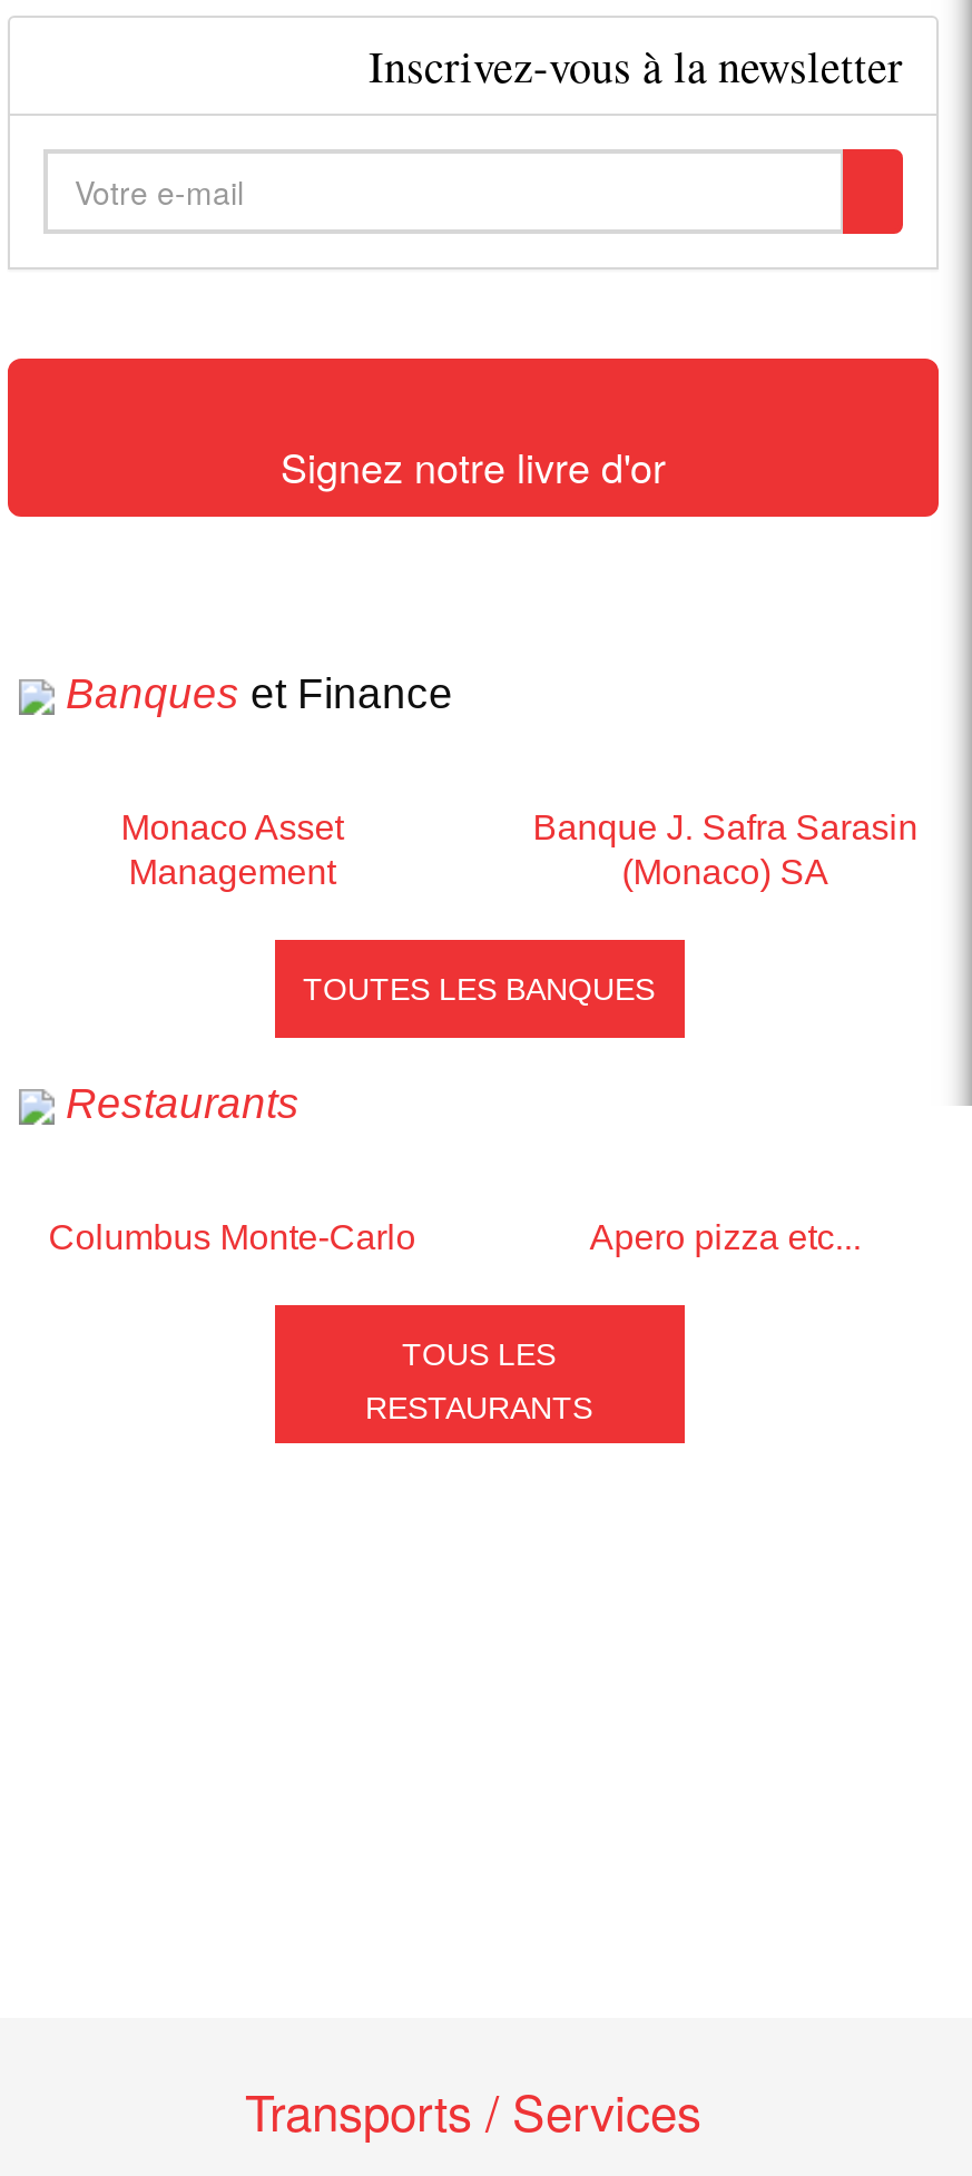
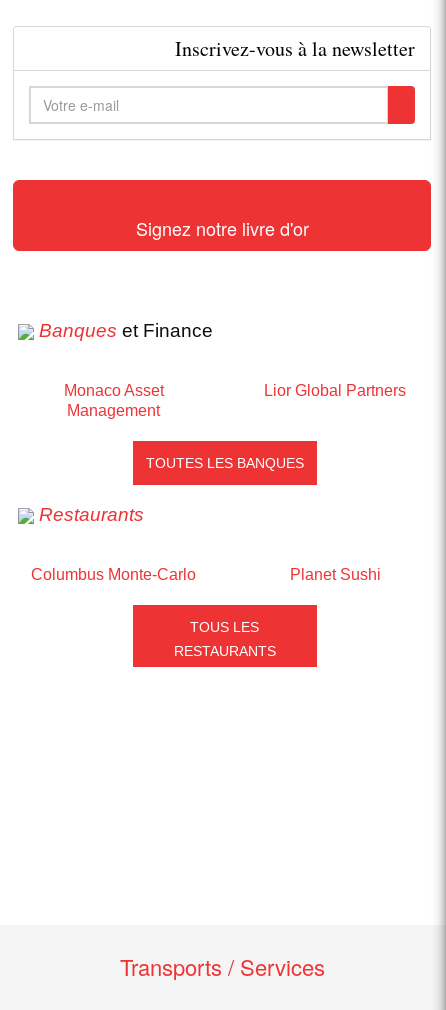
- Banque J. Safra Sarasin
- (Monaco) SA
+ Lior Global Partners

- Apero pizza etc...
+ Planet Sushi
